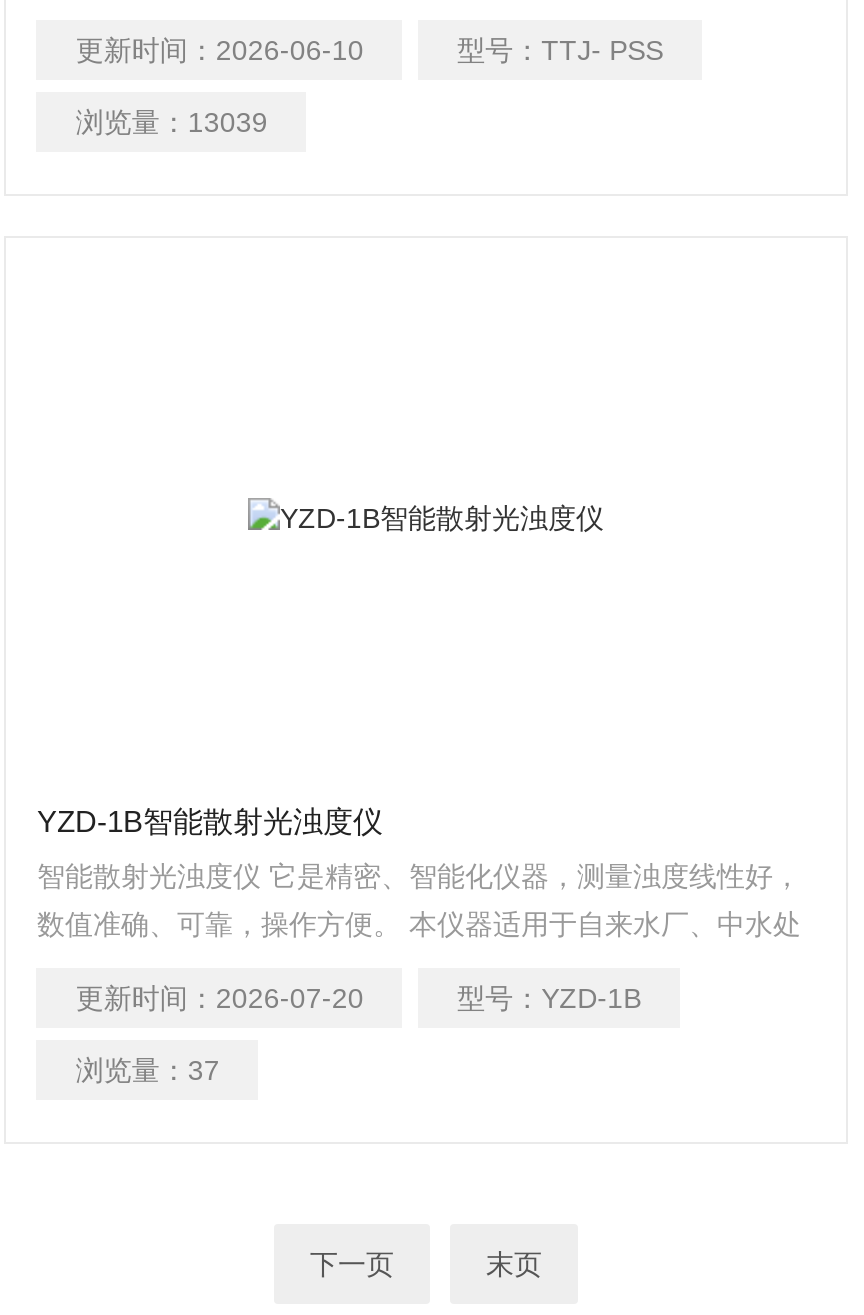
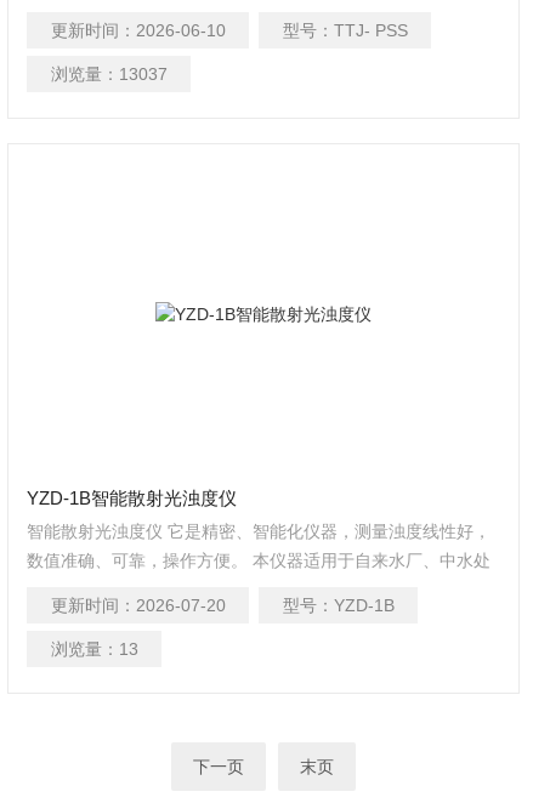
- 浏览量：13039
+ 浏览量：13037

- 浏览量：37
+ 浏览量：13
